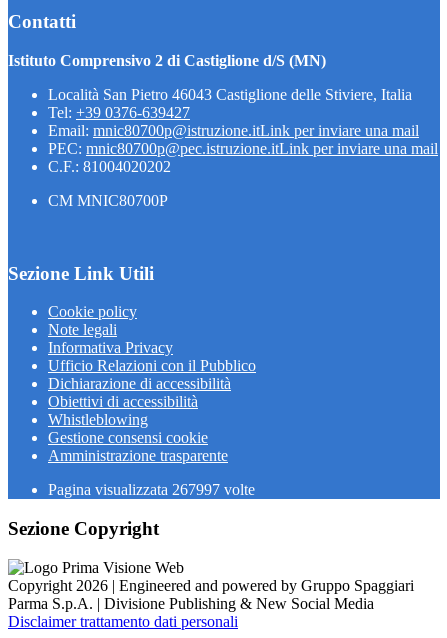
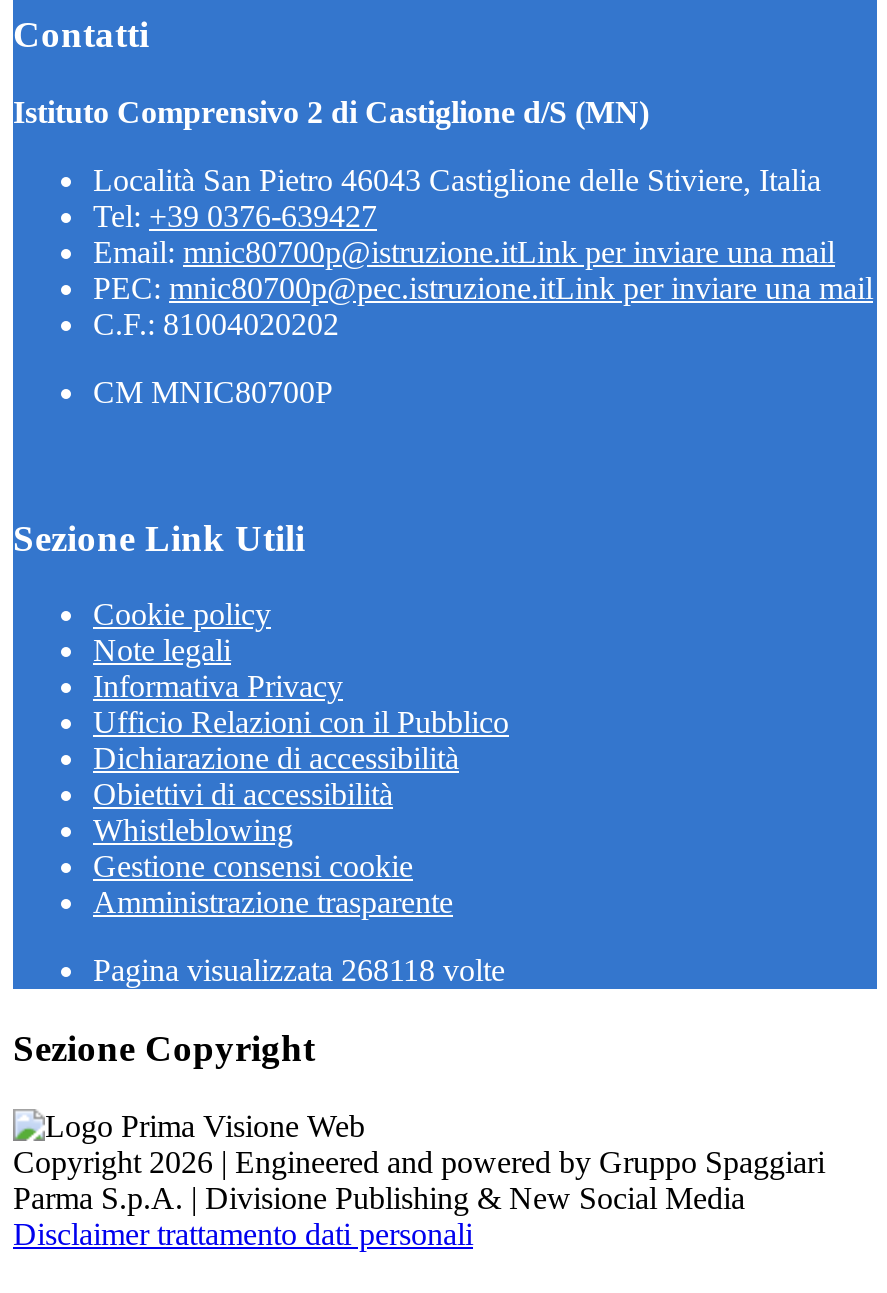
- Pagina visualizzata 267997 volte
+ Pagina visualizzata 268118 volte
